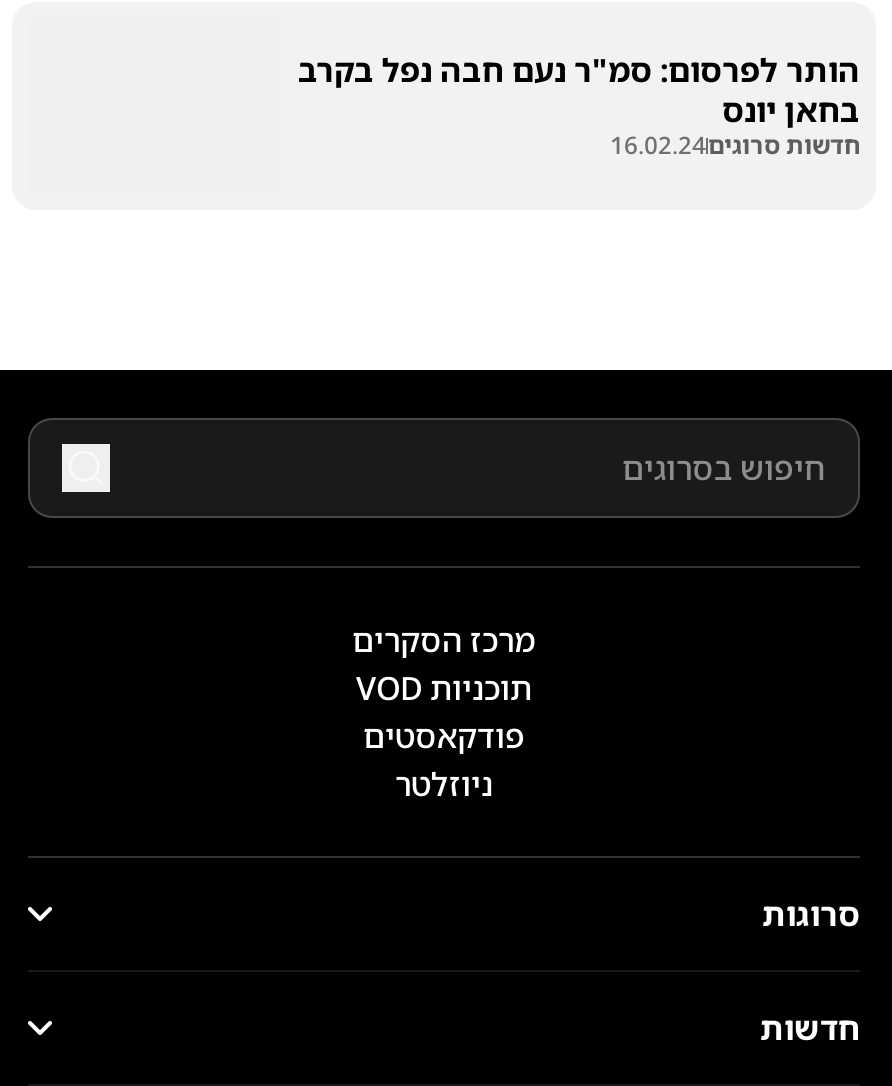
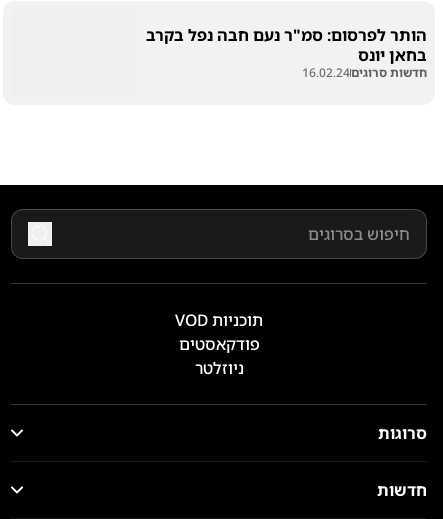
- מרכז הסקרים
